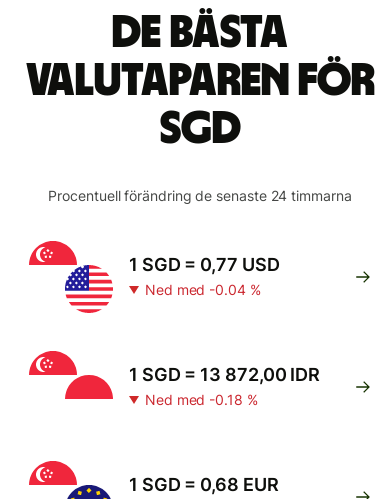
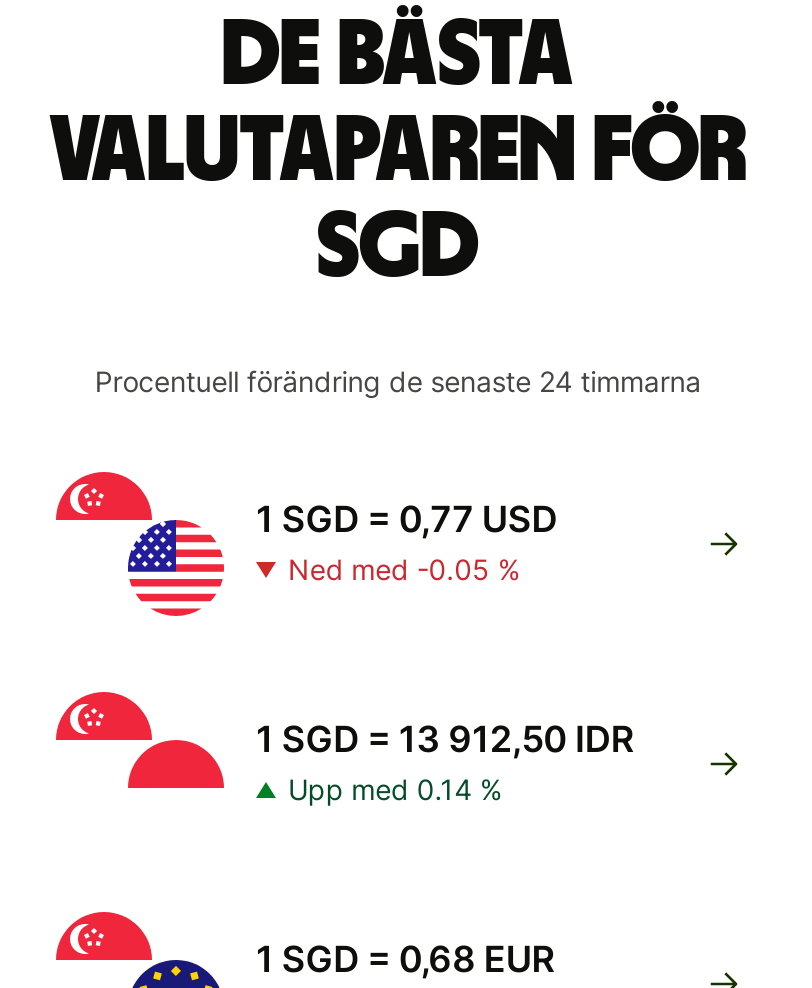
- Ned med -0.04 %
+ Ned med -0.05 %

- 1 SGD = 13 872,00 IDR
+ 1 SGD = 13 912,50 IDR

- Ned med -0.18 %
+ Upp med 0.14 %
